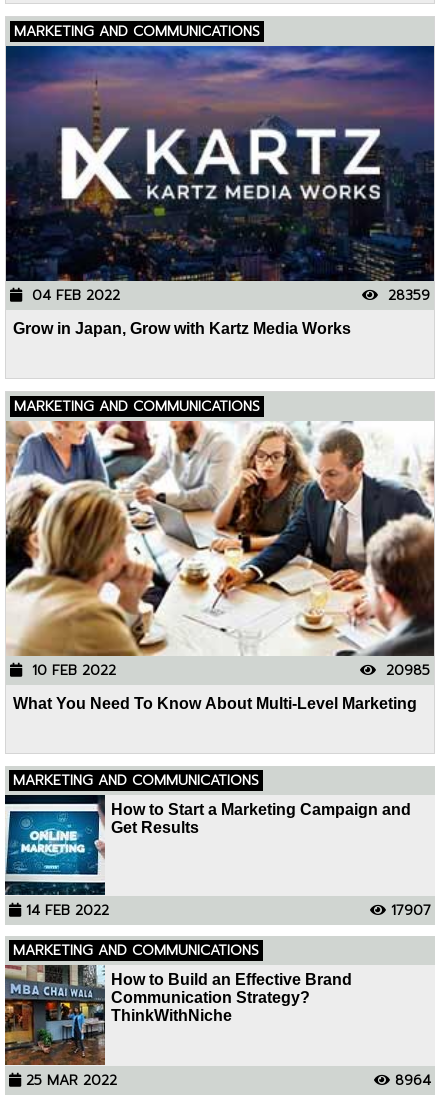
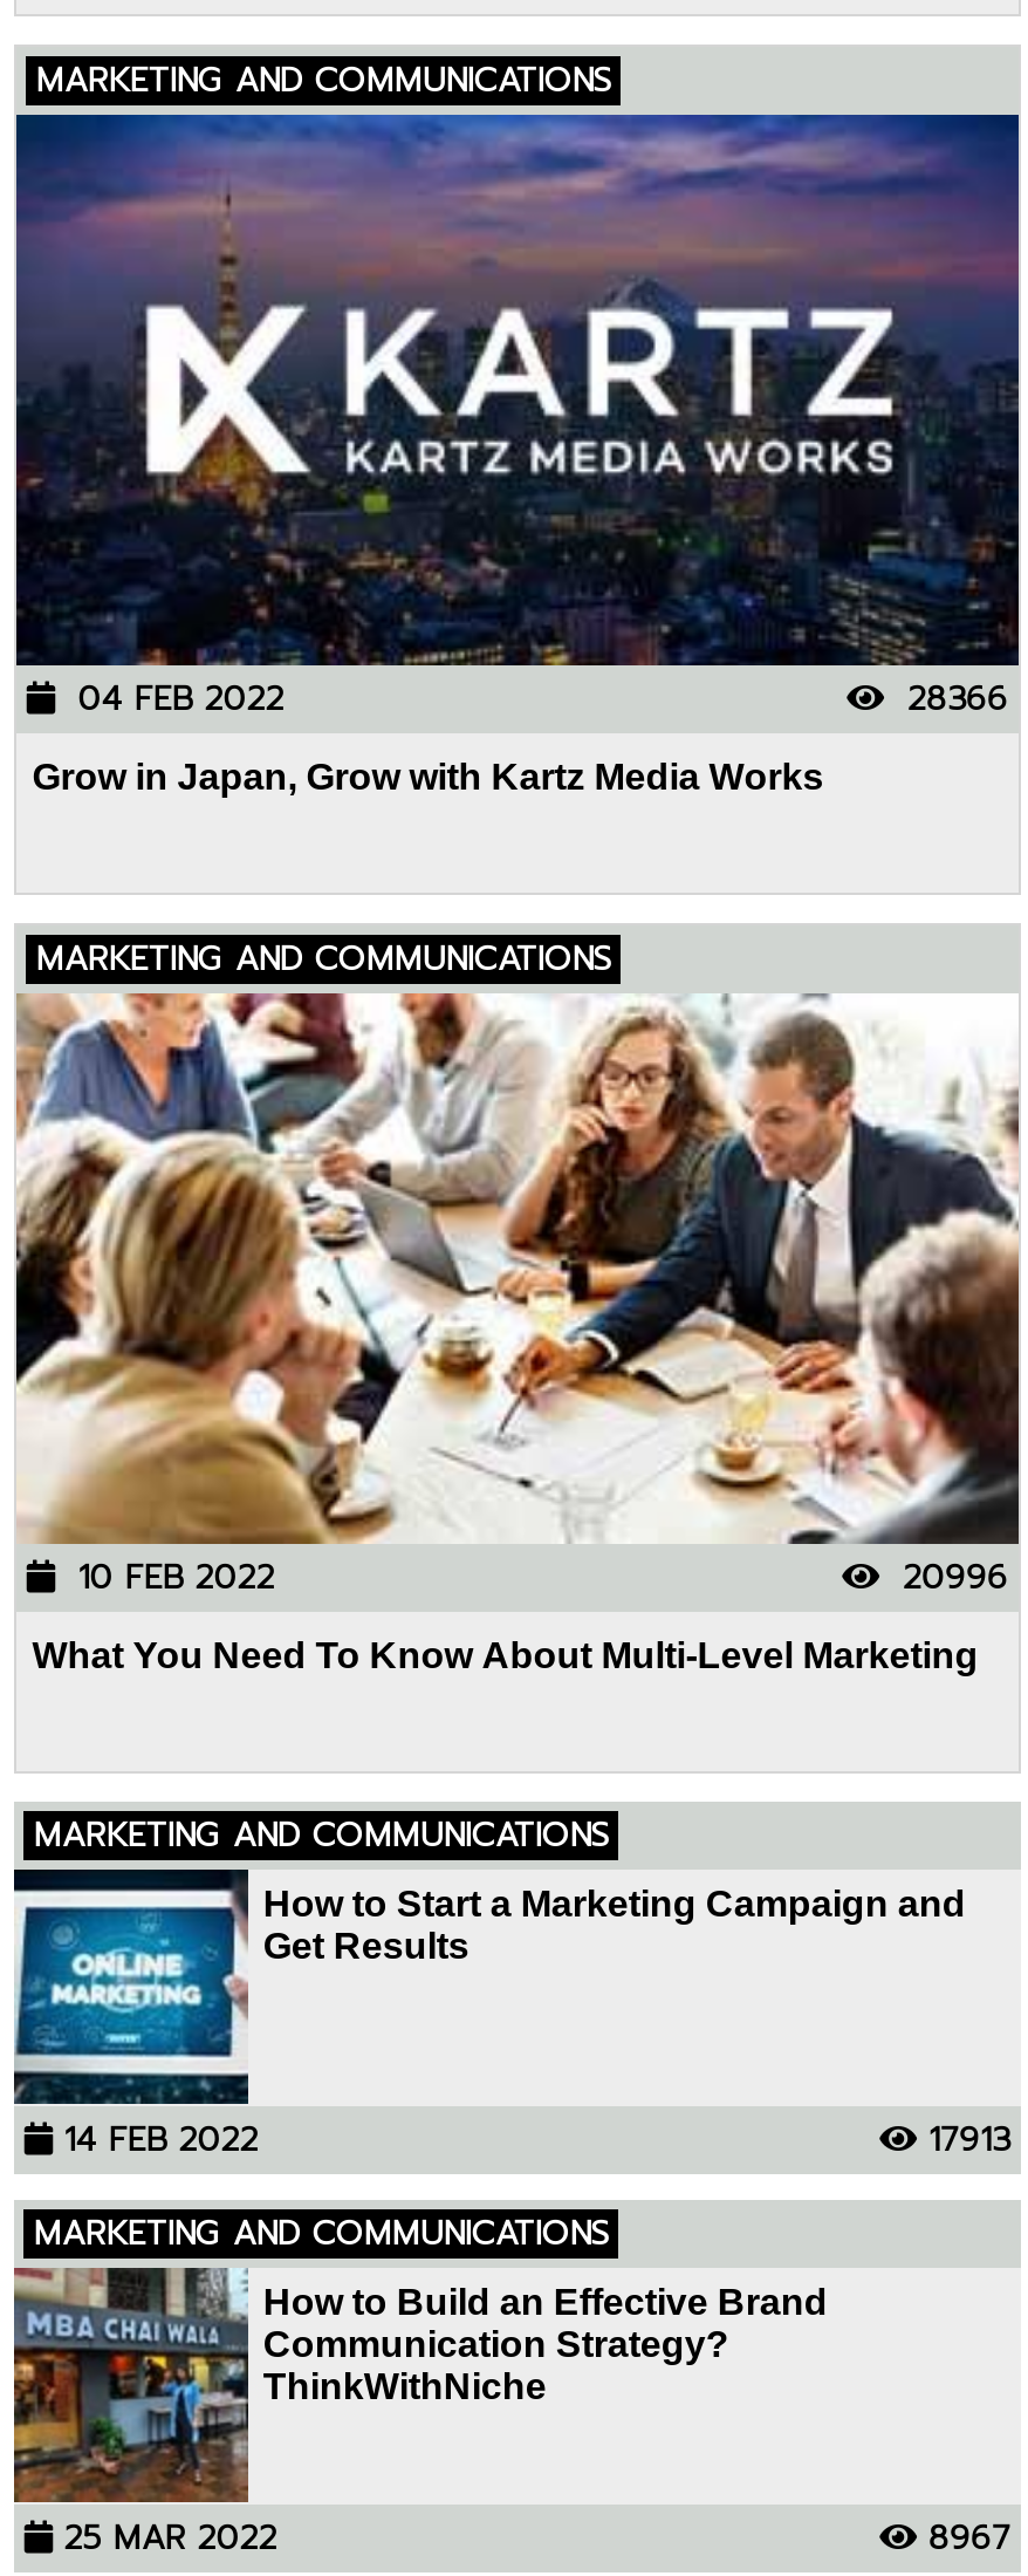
- 28359
+ 28366

- 20985
+ 20996

- 17907
+ 17913

- 8964
+ 8967
